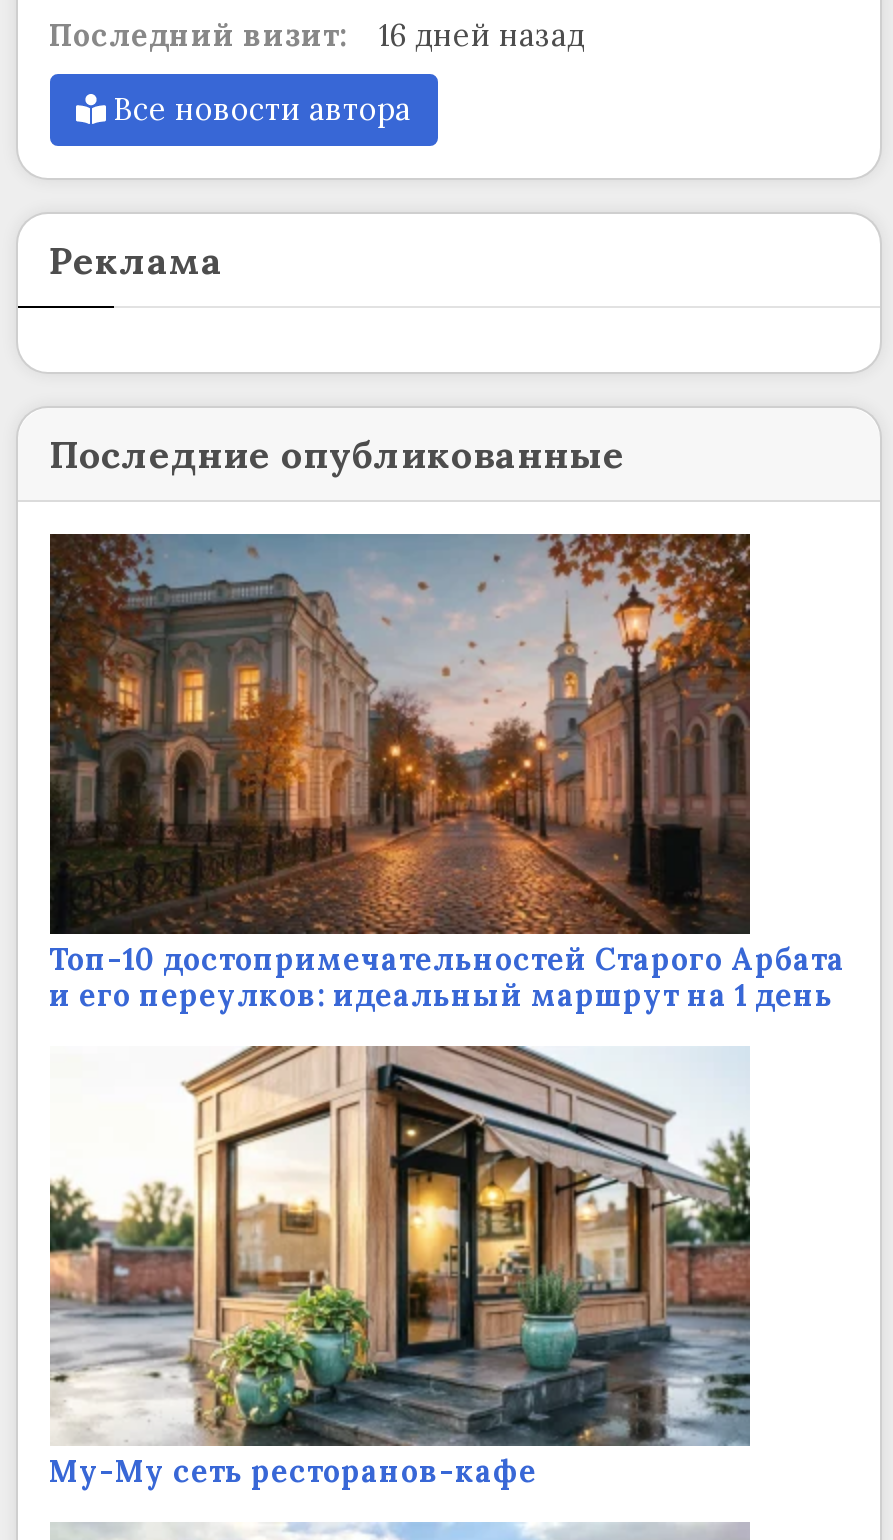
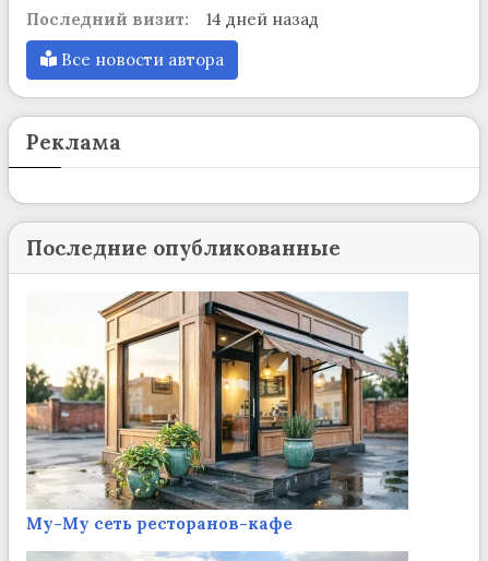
- Последний визит: 16 дней назад
+ Последний визит: 14 дней назад

- [image]
- Топ-10 достопримечательностей Старого Арбата
- и его переулков: идеальный маршрут на 1 день
